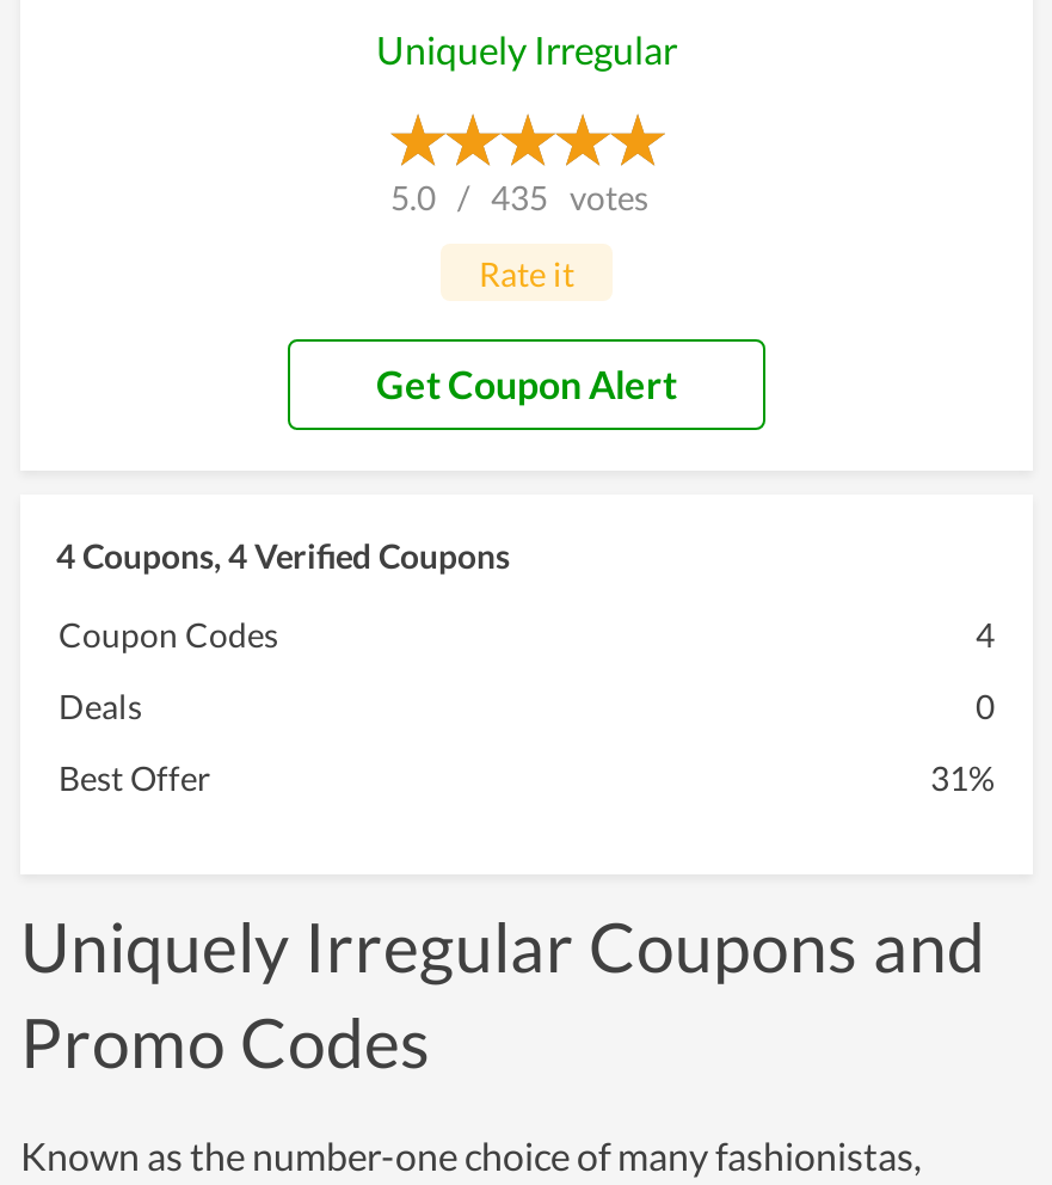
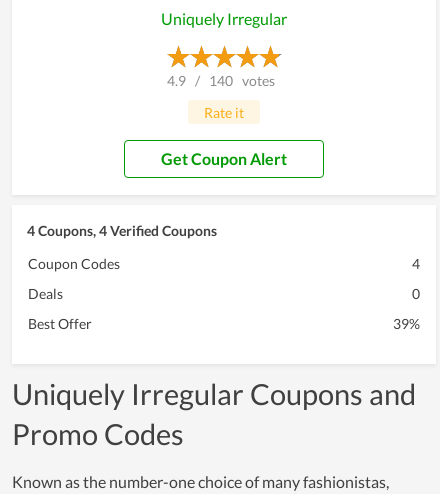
- 5.0 / 435 votes
+ 4.9 / 140 votes

- 31%
+ 39%
